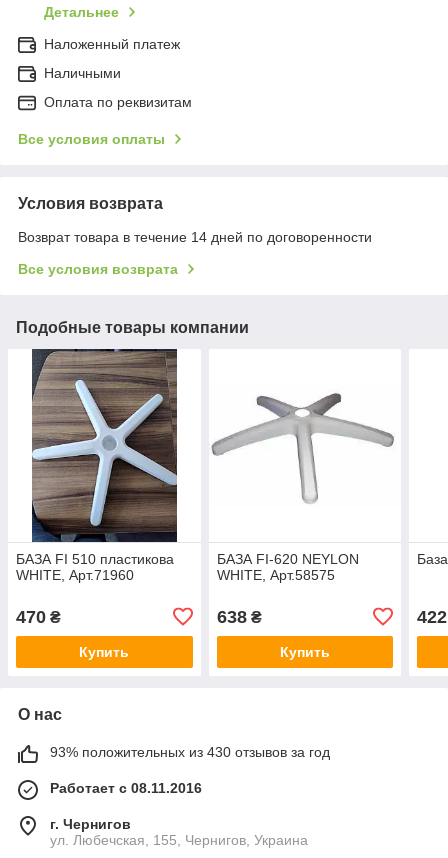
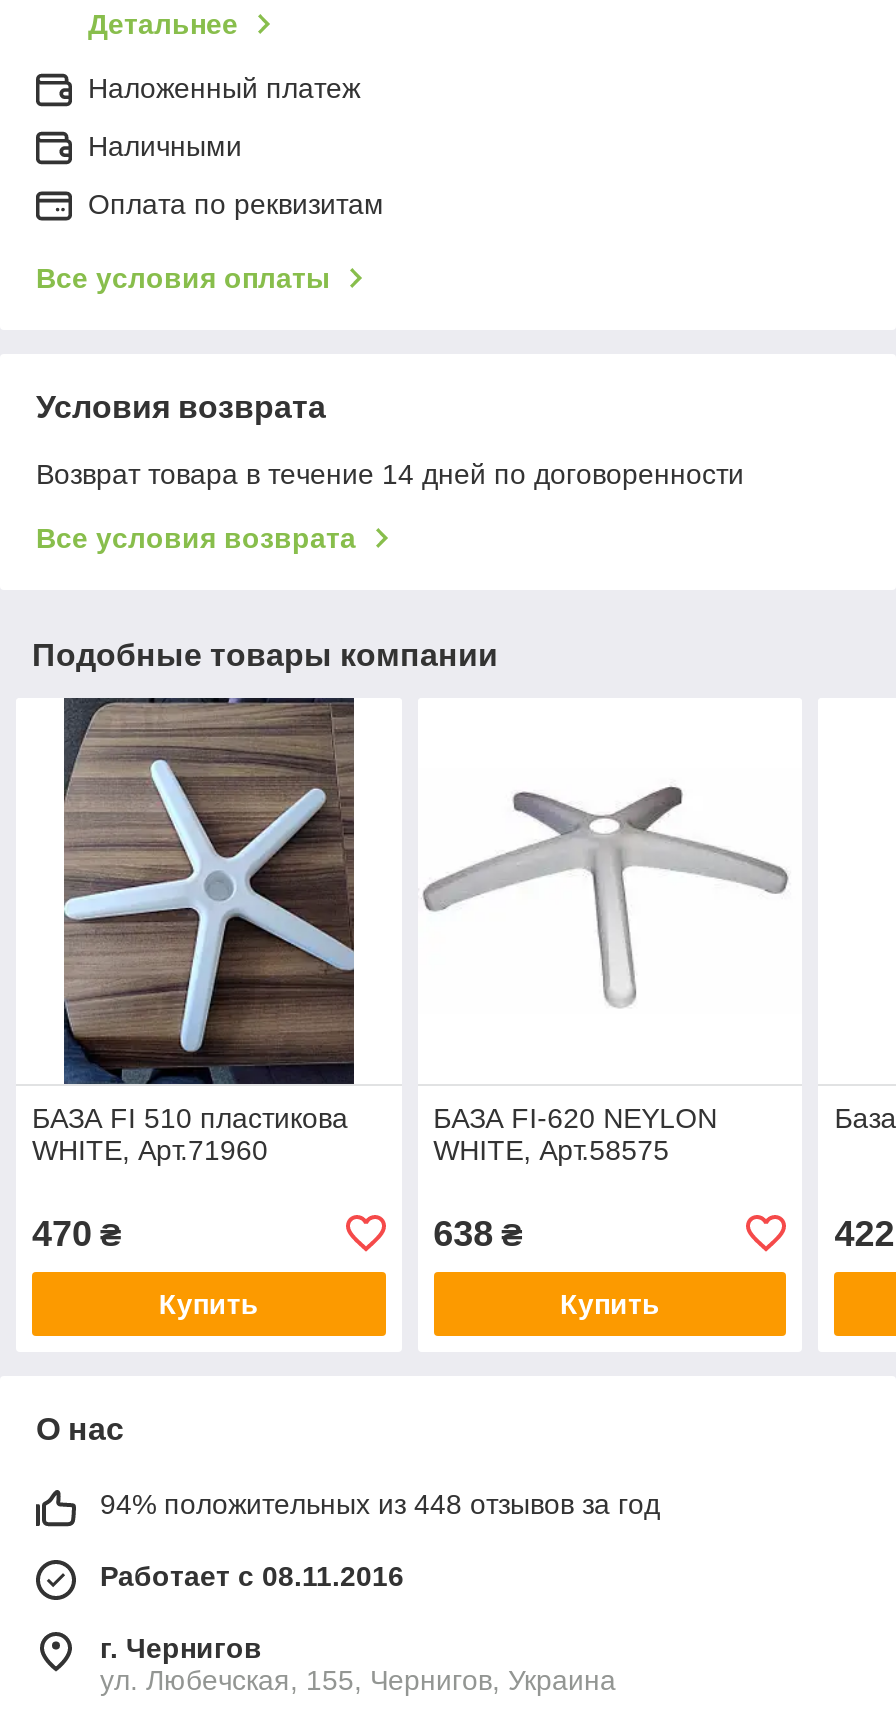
- 93% положительных из 430 отзывов за год
+ 94% положительных из 448 отзывов за год
